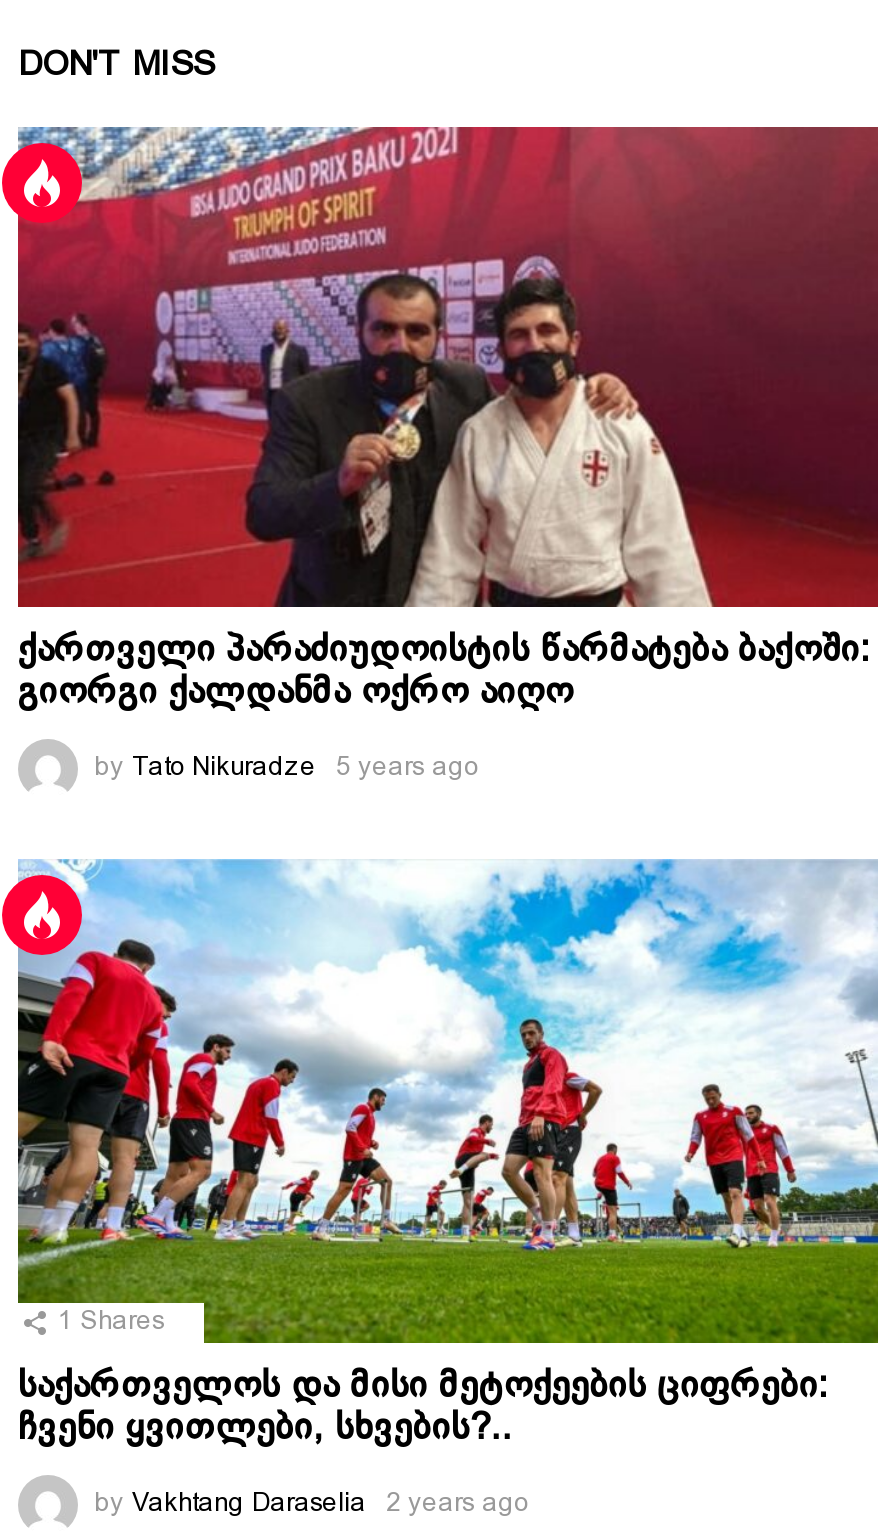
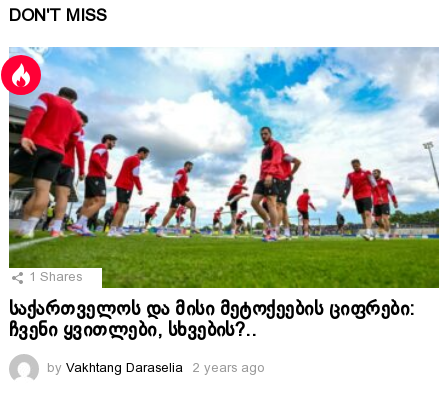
- [image]
- ქართველი პარაძიუდოისტის წარმატება ბაქოში:
- გიორგი ქალდანმა ოქრო აიღო
- by Tato Nikuradze
- 5 years ago
